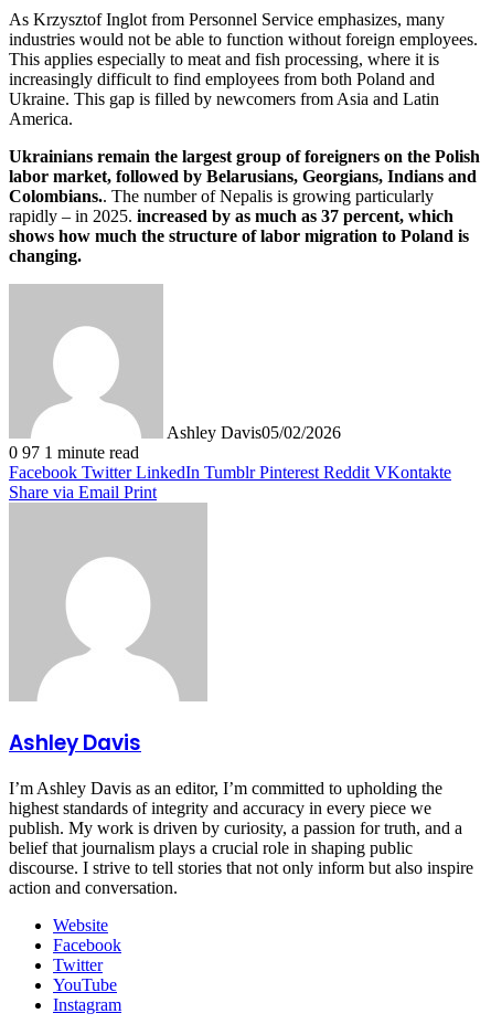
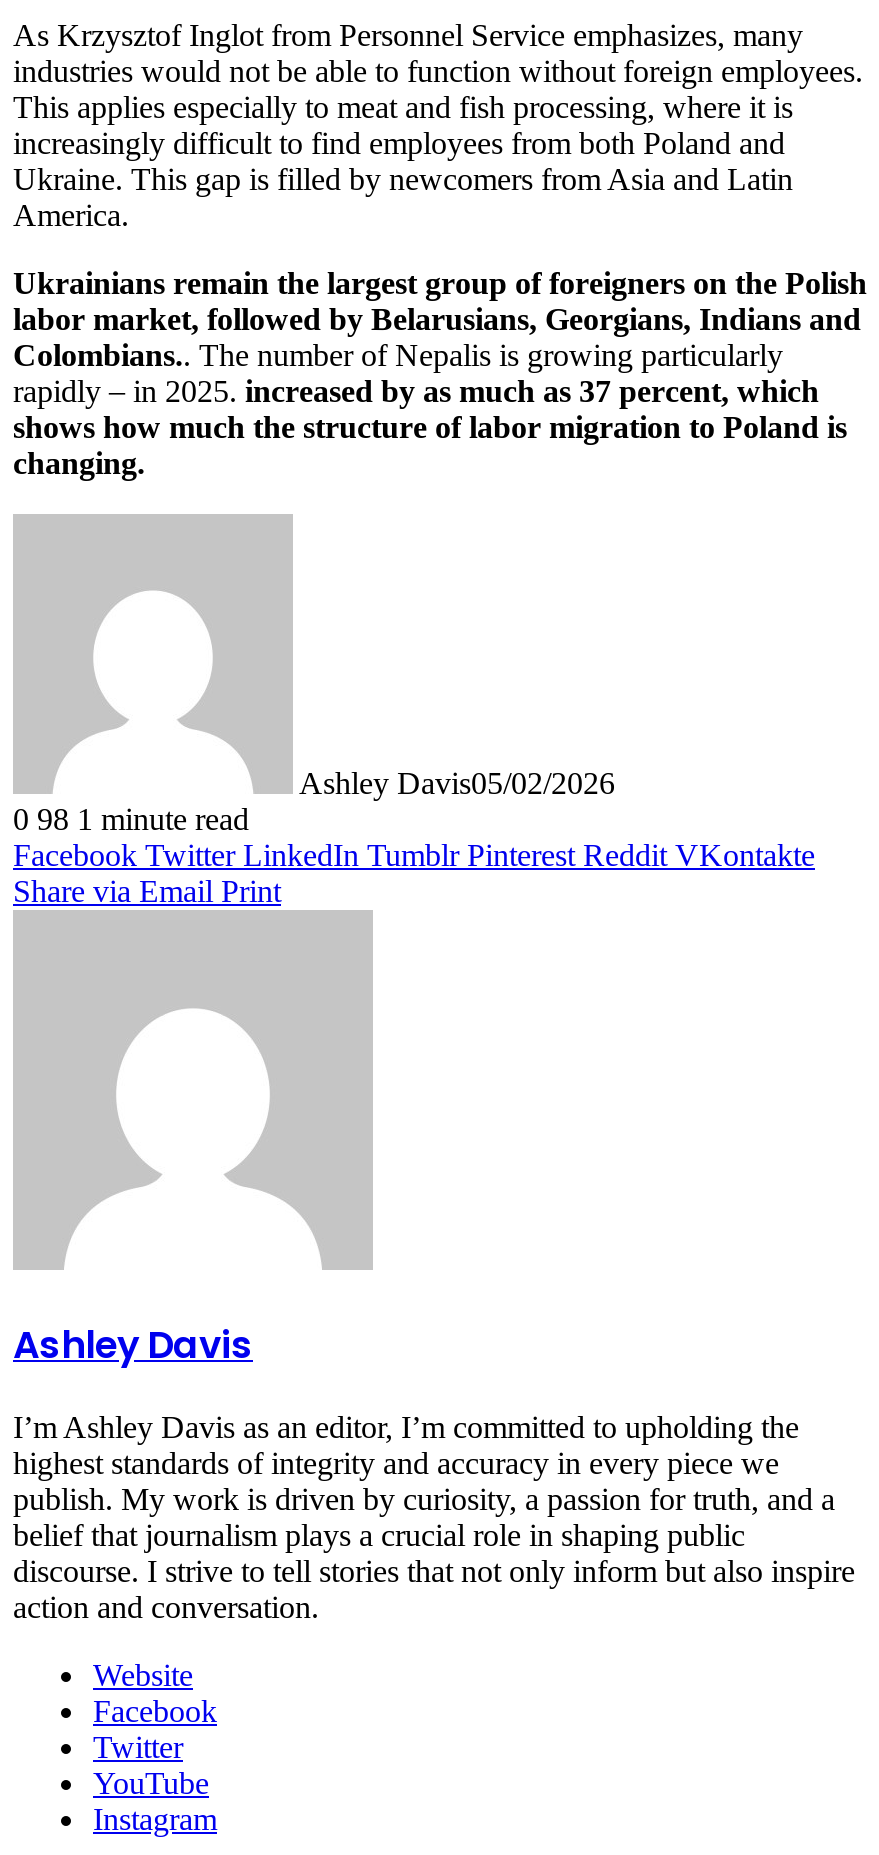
- 0 97 1 minute read
+ 0 98 1 minute read
